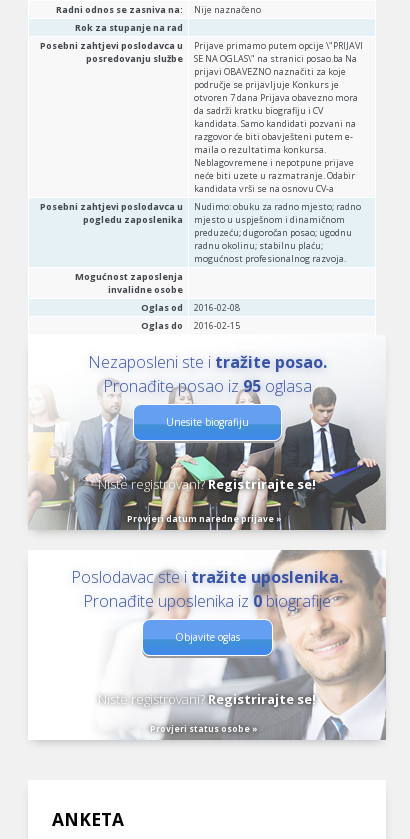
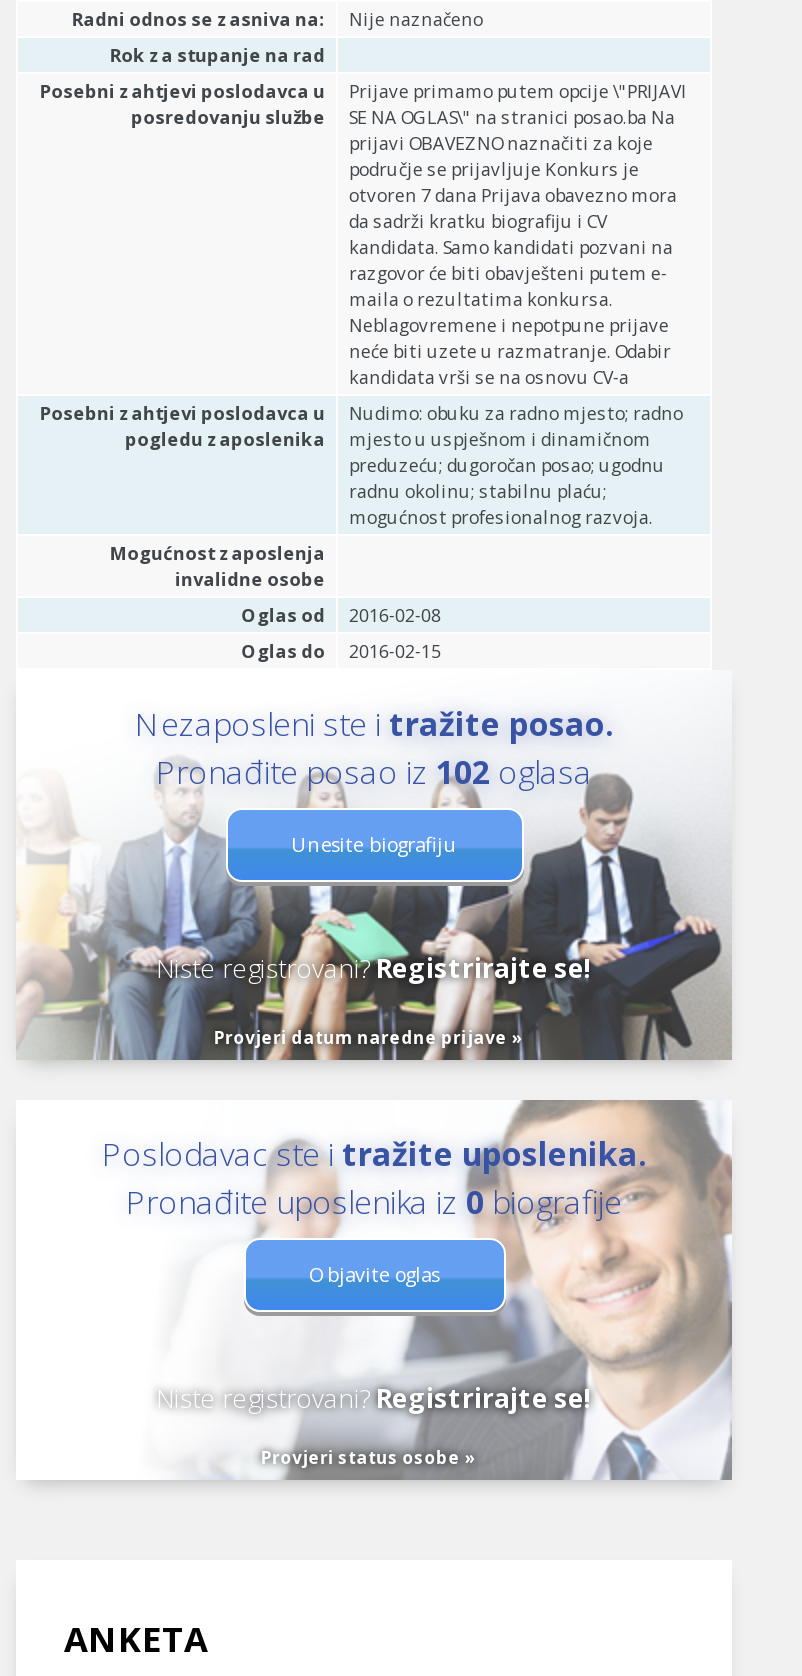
- Pronađite posao iz 95 oglasa
+ Pronađite posao iz 102 oglasa
